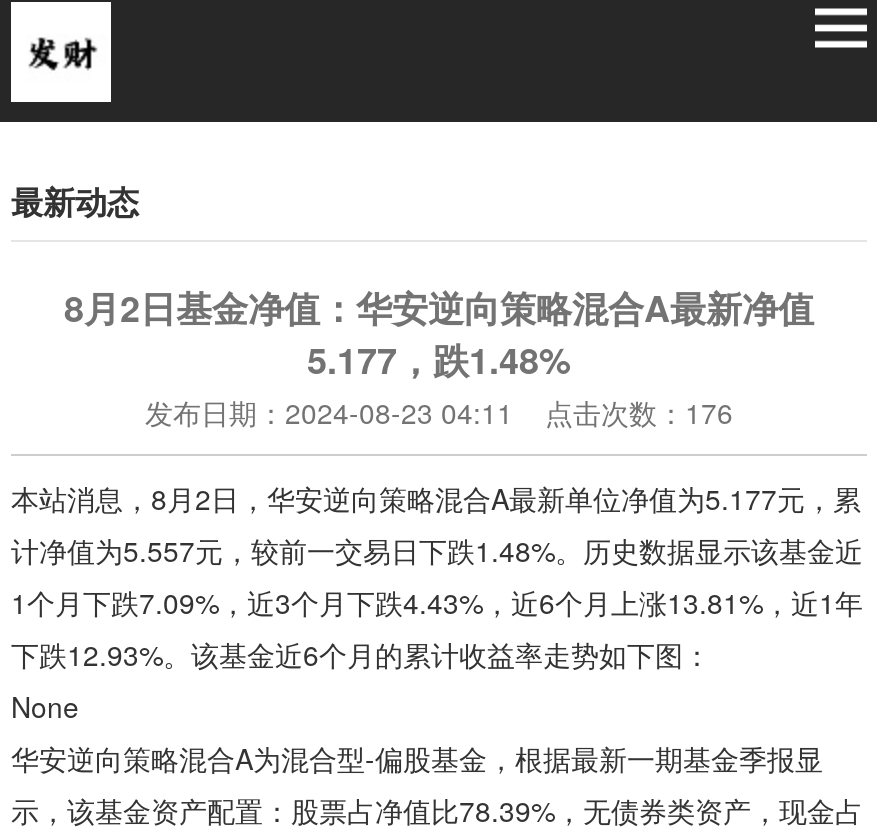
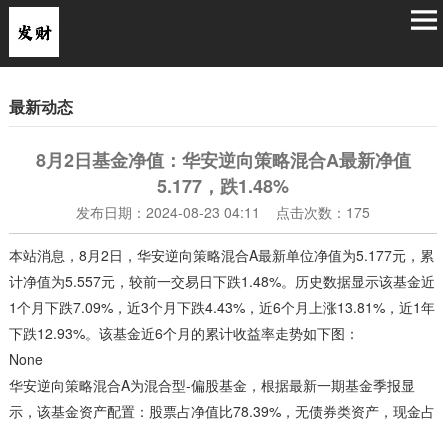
- 发布日期：2024-08-23 04:11 点击次数：176
+ 发布日期：2024-08-23 04:11 点击次数：175
